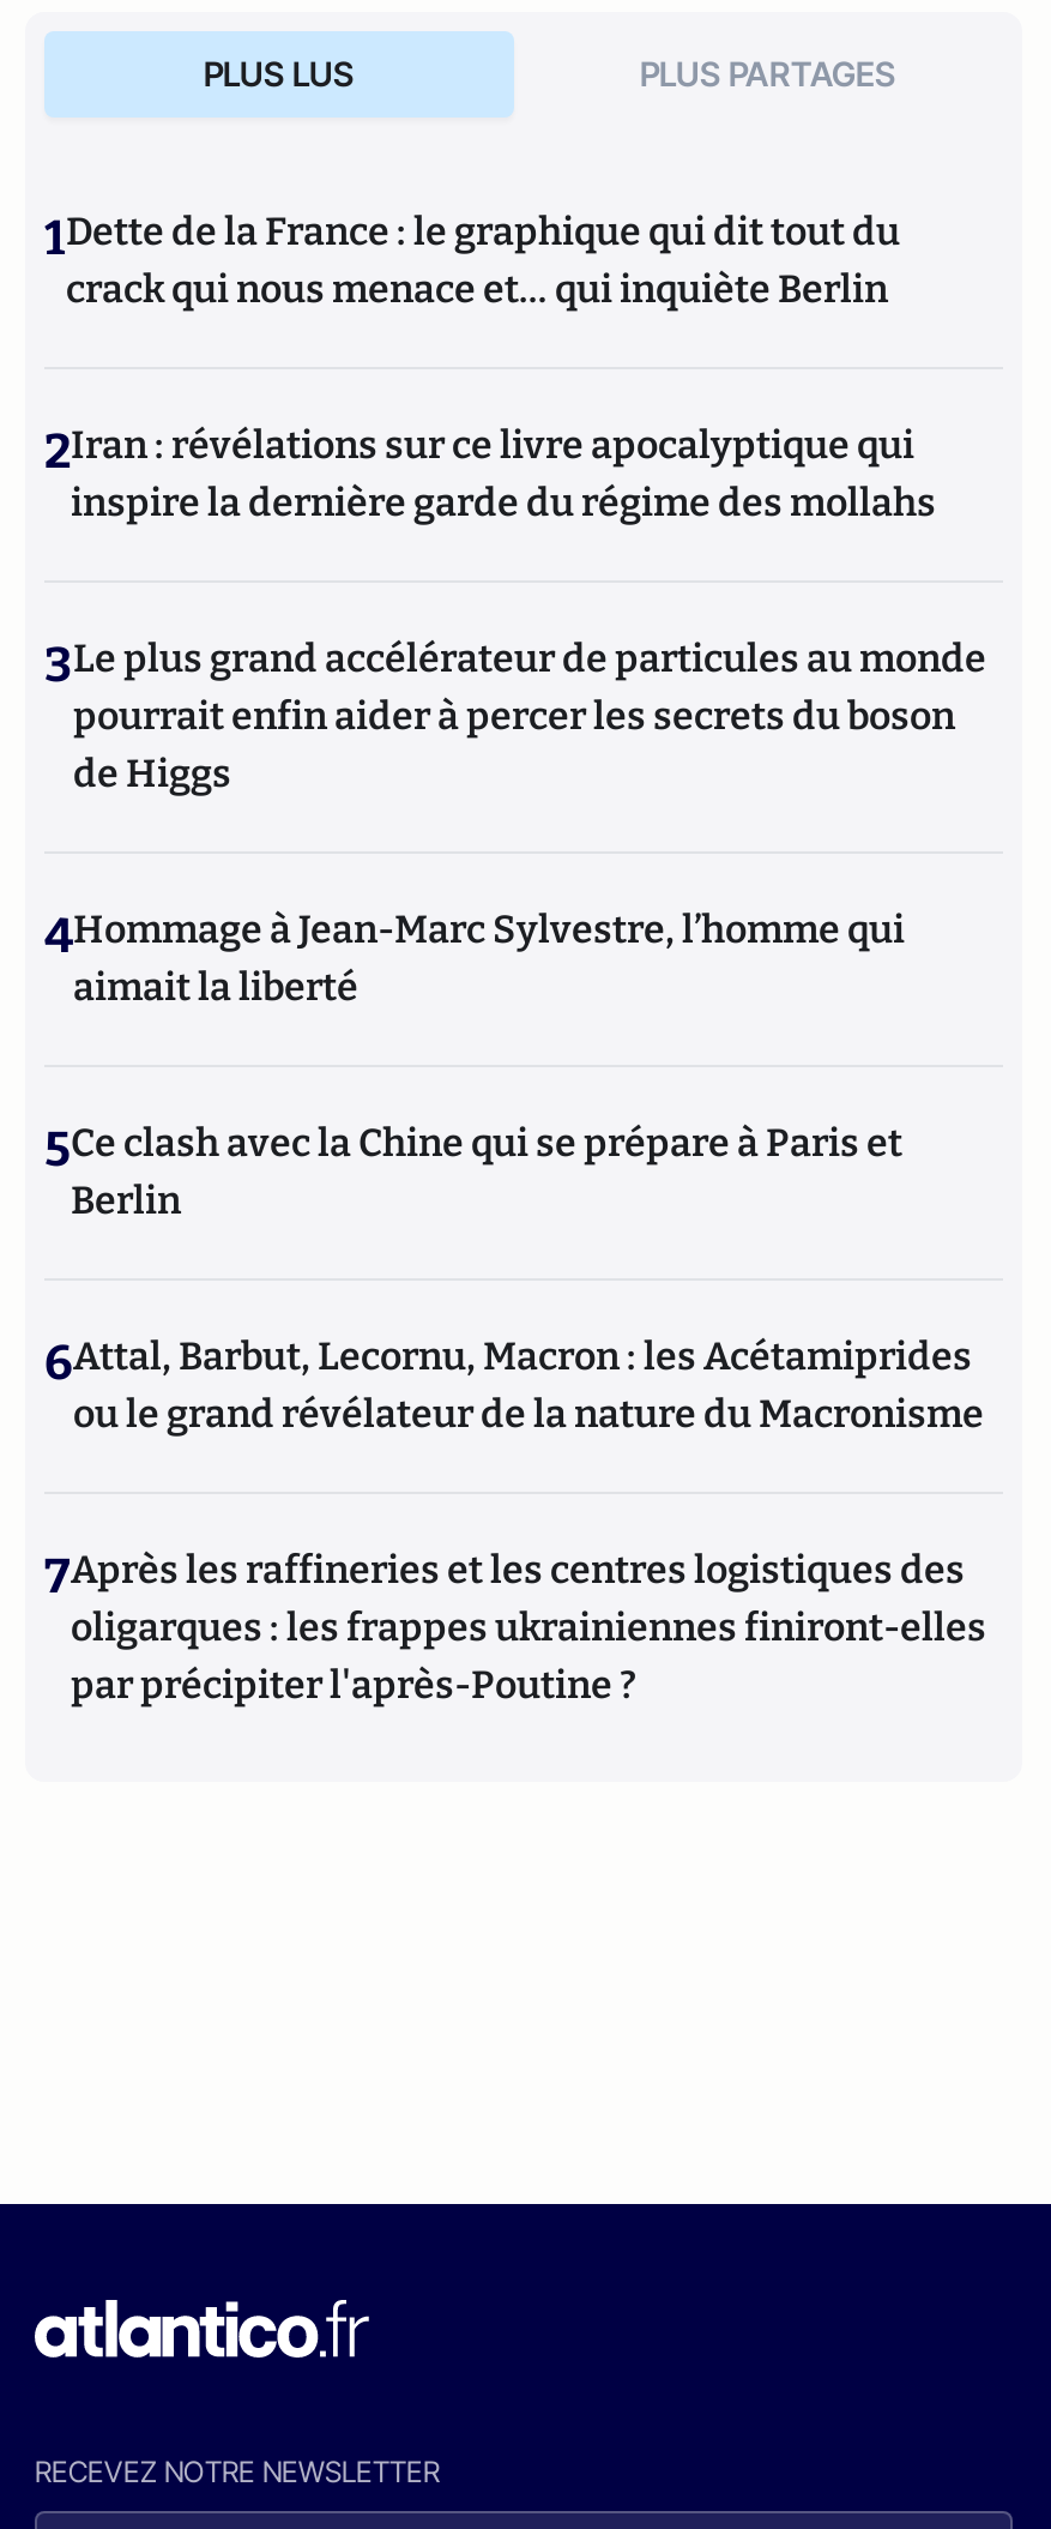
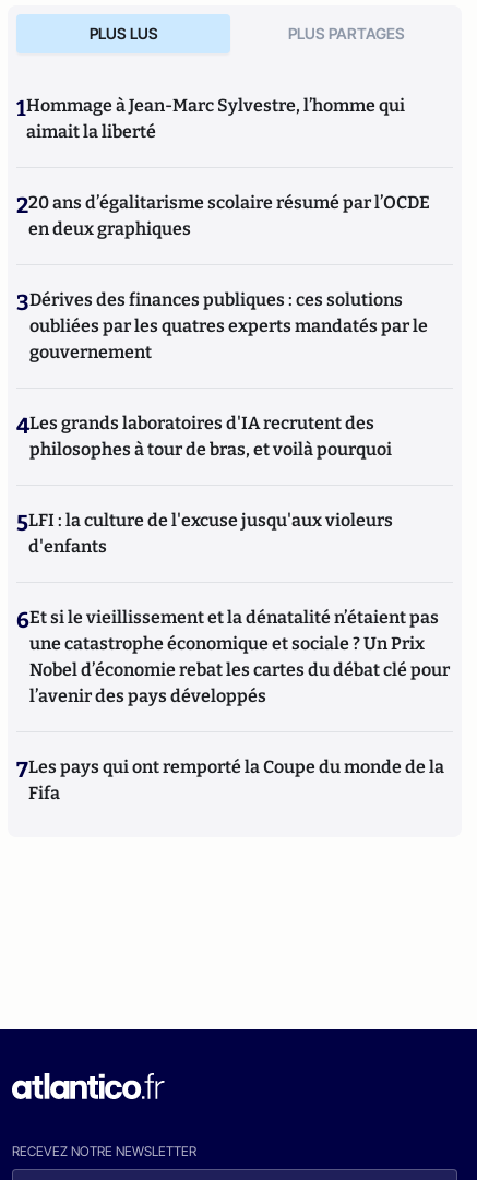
- 1Dette de la France : le graphique qui dit tout du
- crack qui nous menace et… qui inquiète Berlin
- 2Iran : révélations sur ce livre apocalyptique qui
- inspire la dernière garde du régime des mollahs
- 3Le plus grand accélérateur de particules au monde
- pourrait enfin aider à percer les secrets du boson
- de Higgs
- 4Hommage à Jean-Marc Sylvestre, l’homme qui
+ 1Hommage à Jean-Marc Sylvestre, l’homme qui

moved up: aimait la liberté

- 5Ce clash avec la Chine qui se prépare à Paris et
- Berlin
- 6Attal, Barbut, Lecornu, Macron : les Acétamiprides
- ou le grand révélateur de la nature du Macronisme
- 7Après les raffineries et les centres logistiques des
- oligarques : les frappes ukrainiennes finiront-elles
- par précipiter l'après-Poutine ?
+ 220 ans d’égalitarisme scolaire résumé par l’OCDE
+ en deux graphiques
+ 3Dérives des finances publiques : ces solutions
+ oubliées par les quatres experts mandatés par le
+ gouvernement
+ 4Les grands laboratoires d'IA recrutent des
+ philosophes à tour de bras, et voilà pourquoi
+ 5LFI : la culture de l'excuse jusqu'aux violeurs
+ d'enfants
+ 6Et si le vieillissement et la dénatalité n’étaient pas
+ une catastrophe économique et sociale ? Un Prix
+ Nobel d’économie rebat les cartes du débat clé pour
+ l’avenir des pays développés
+ 7Les pays qui ont remporté la Coupe du monde de la
+ Fifa
